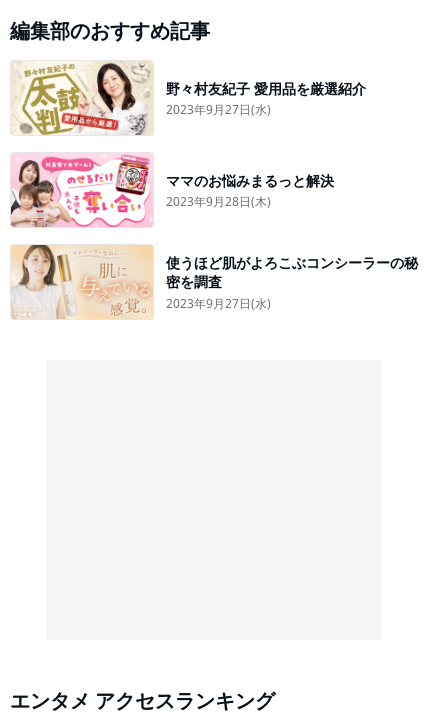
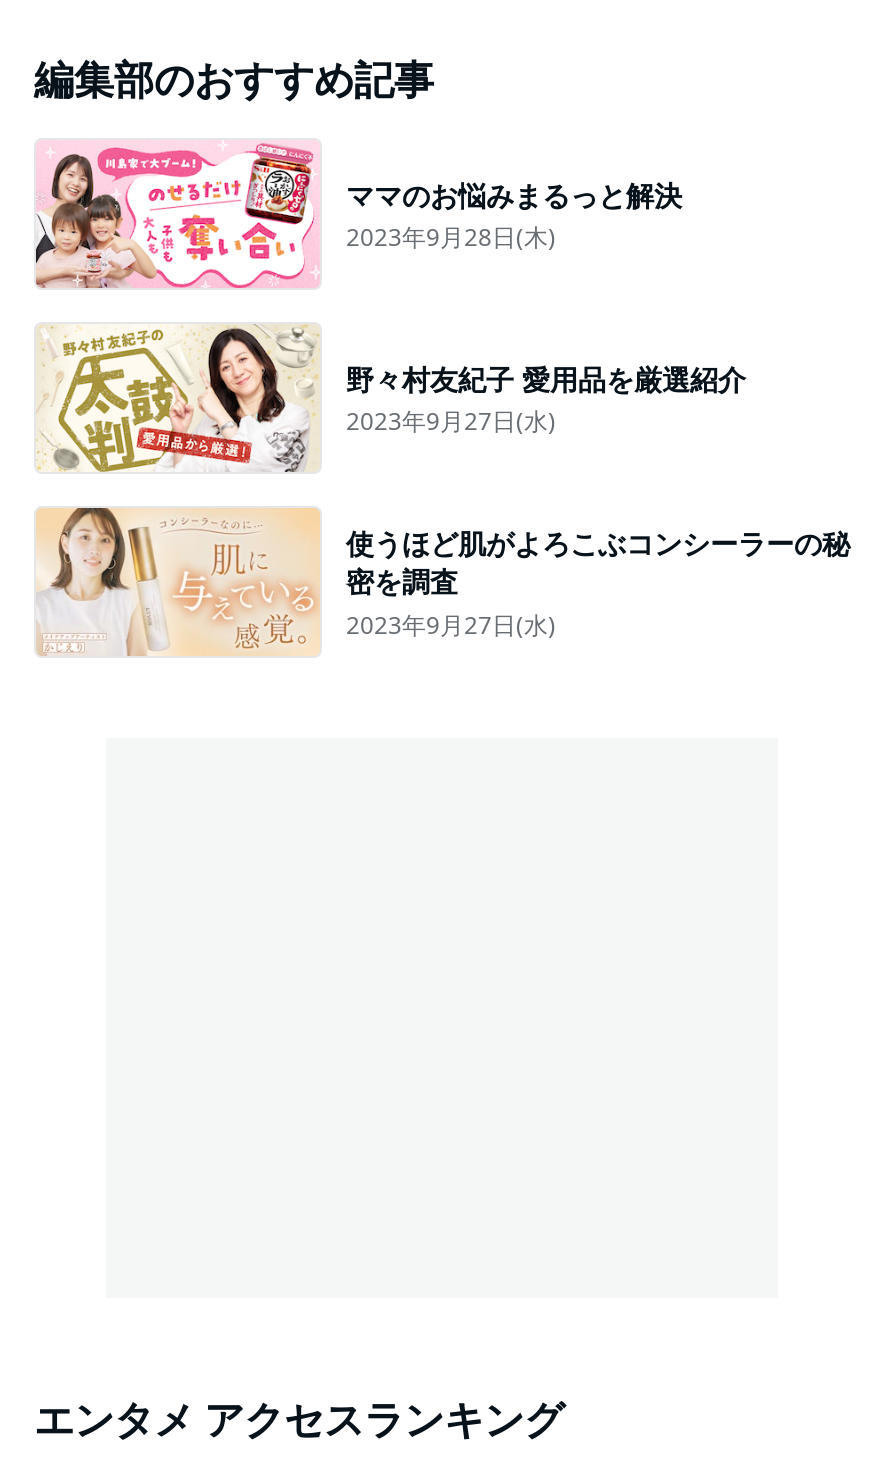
moved down: [image] | 野々村友紀子 愛用品を厳選紹介 | 2023年9月27日(水)

moved up: [image] | ママのお悩みまるっと解決 | 2023年9月28日(木)
